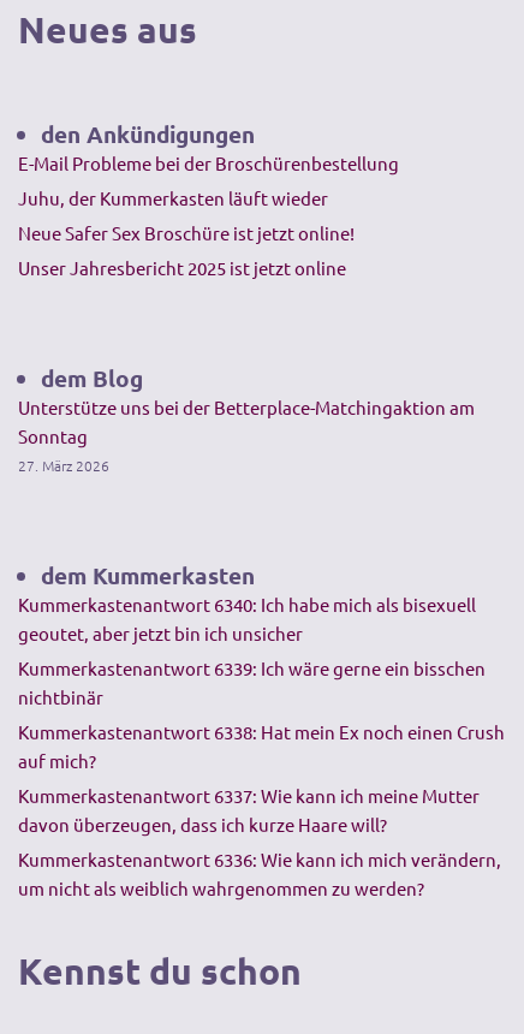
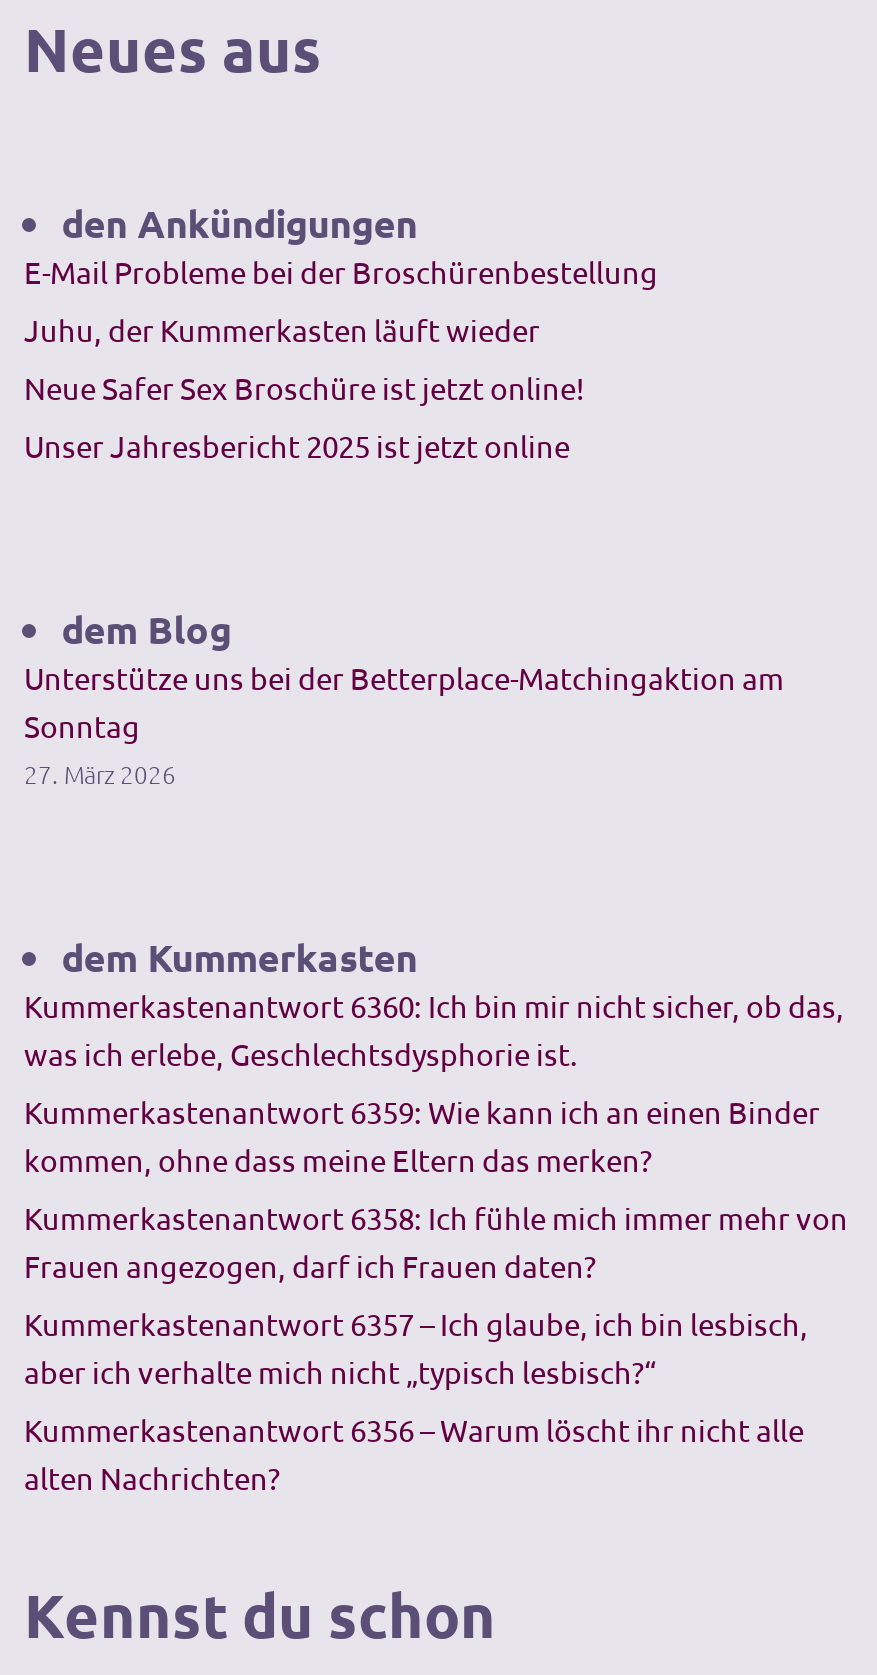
- Kummerkastenantwort 6340: Ich habe mich als bisexuell
- geoutet, aber jetzt bin ich unsicher
+ Kummerkastenantwort 6360: Ich bin mir nicht sicher, ob das,
+ was ich erlebe, Geschlechtsdysphorie ist.

- Kummerkastenantwort 6339: Ich wäre gerne ein bisschen
- nichtbinär
+ Kummerkastenantwort 6359: Wie kann ich an einen Binder
+ kommen, ohne dass meine Eltern das merken?

- Kummerkastenantwort 6338: Hat mein Ex noch einen Crush
- auf mich?
+ Kummerkastenantwort 6358: Ich fühle mich immer mehr von
+ Frauen angezogen, darf ich Frauen daten?

- Kummerkastenantwort 6337: Wie kann ich meine Mutter
- davon überzeugen, dass ich kurze Haare will?
+ Kummerkastenantwort 6357 – Ich glaube, ich bin lesbisch,
+ aber ich verhalte mich nicht „typisch lesbisch?“

- Kummerkastenantwort 6336: Wie kann ich mich verändern,
- um nicht als weiblich wahrgenommen zu werden?
+ Kummerkastenantwort 6356 – Warum löscht ihr nicht alle
+ alten Nachrichten?
